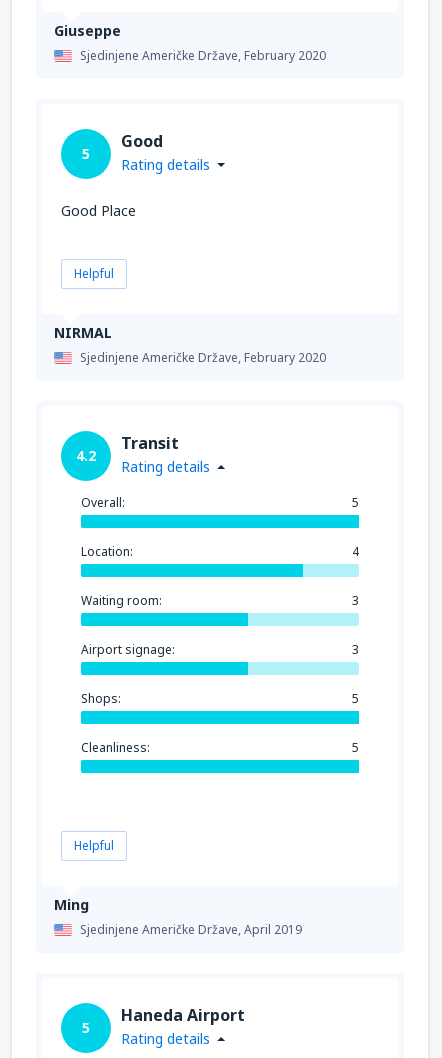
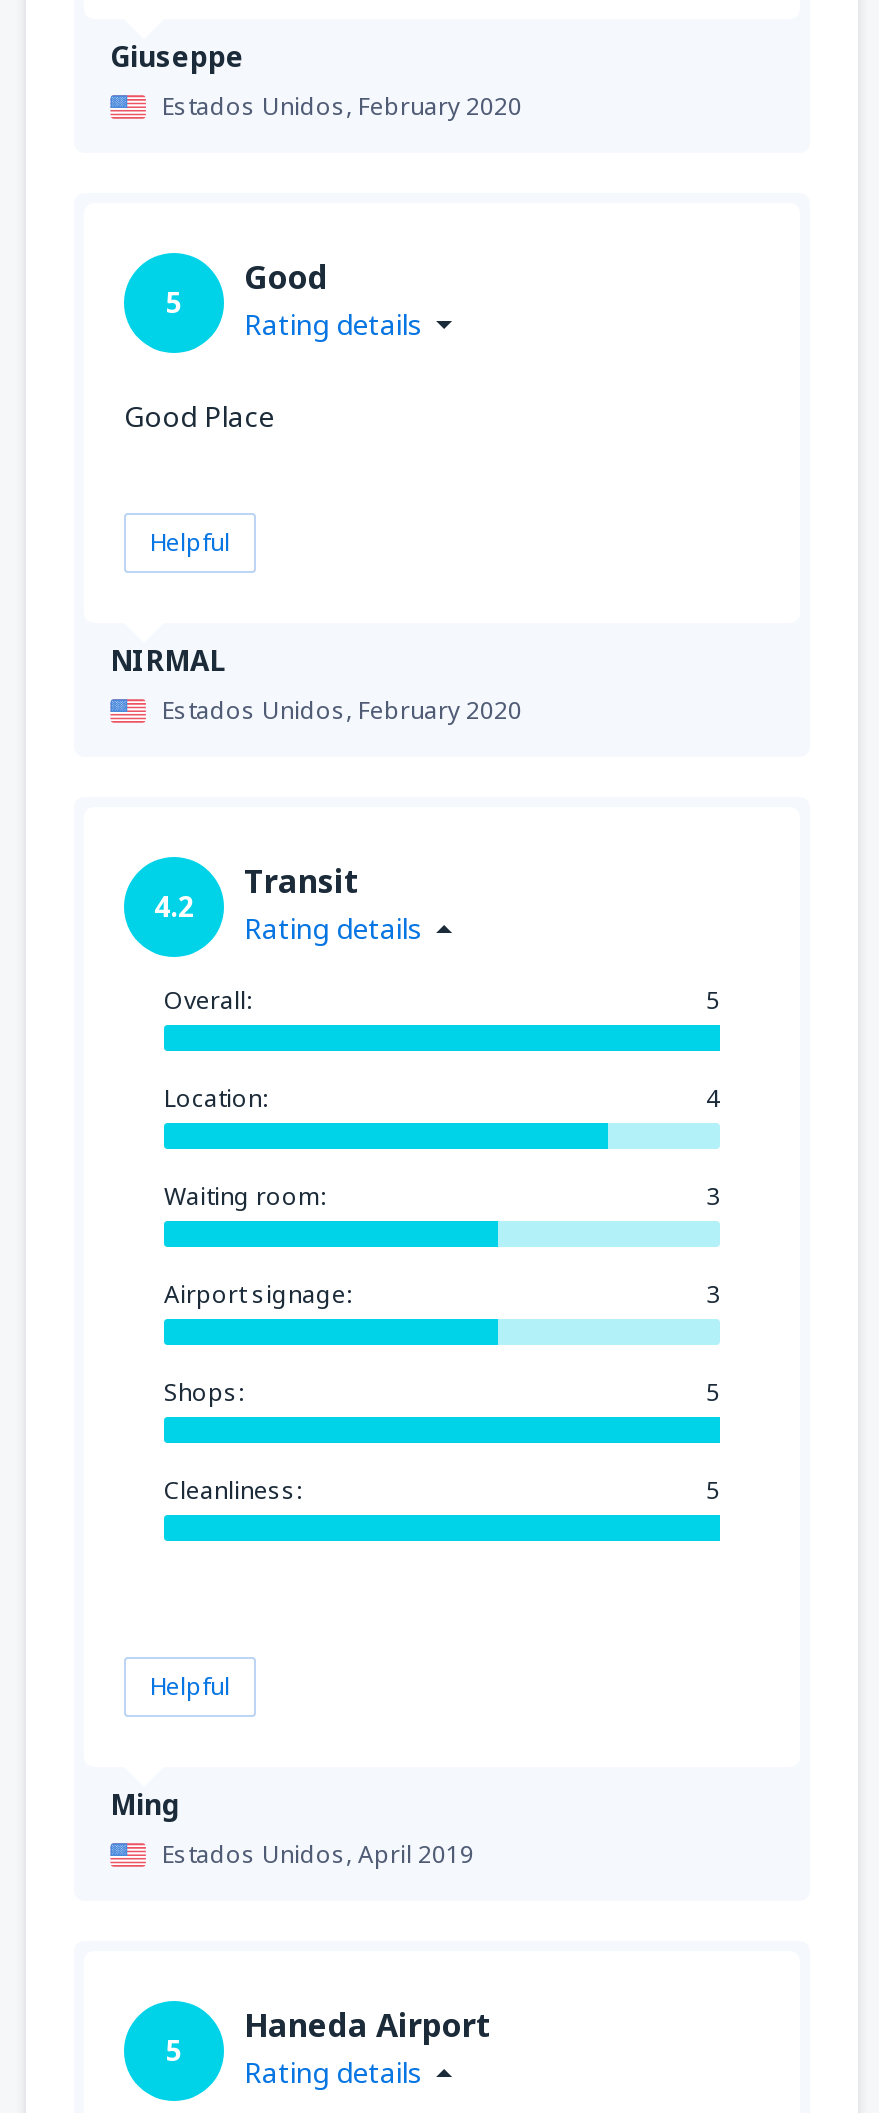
- Sjedinjene Američke Države, February 2020
+ Estados Unidos, February 2020

- Sjedinjene Američke Države, February 2020
+ Estados Unidos, February 2020

- Sjedinjene Američke Države, April 2019
+ Estados Unidos, April 2019
